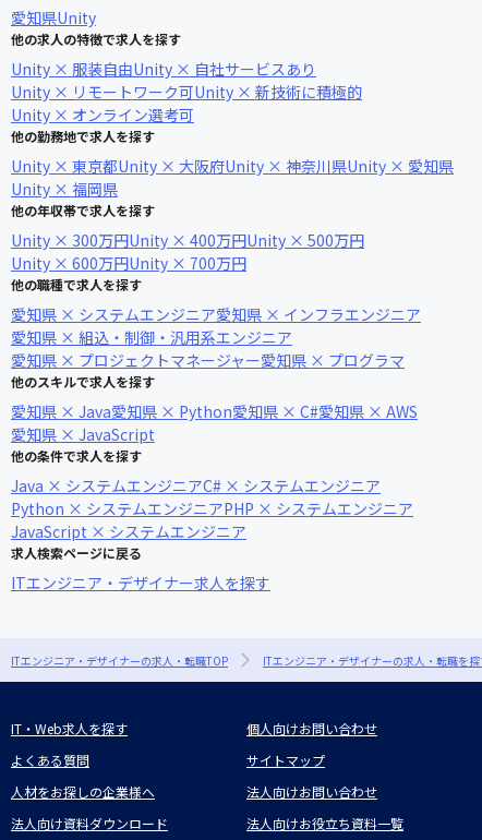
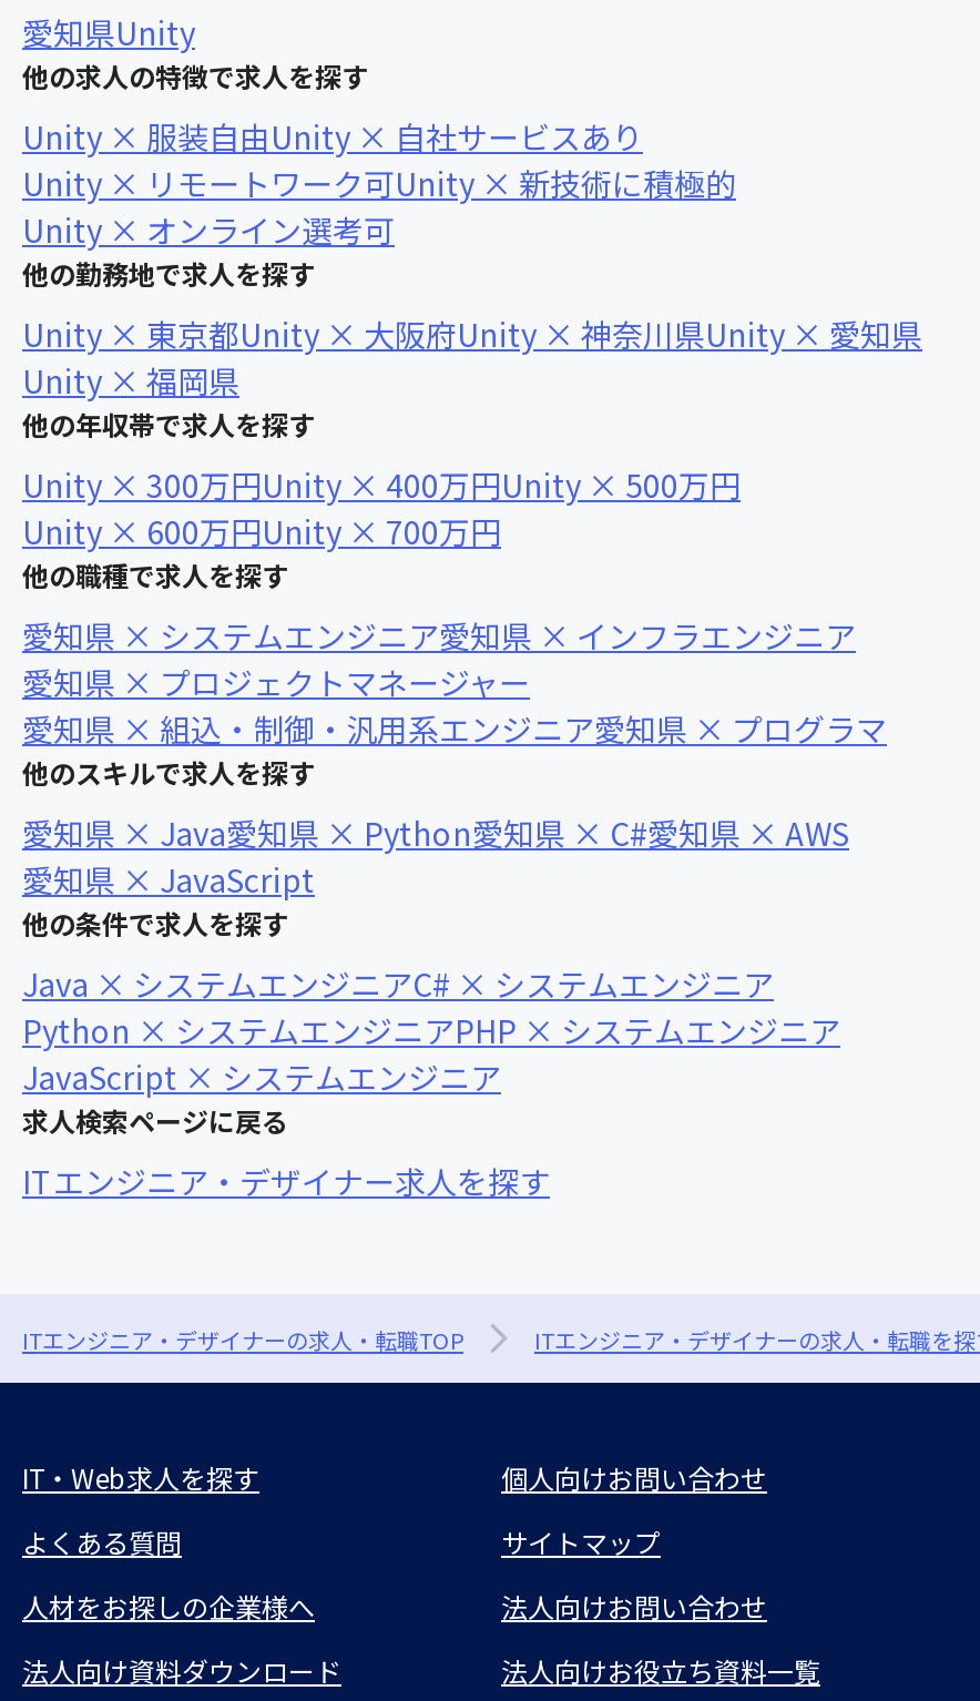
- 愛知県 × 組込・制御・汎用系エンジニア
- 愛知県 × プロジェクトマネージャー愛知県 × プログラマ
+ 愛知県 × プロジェクトマネージャー
+ 愛知県 × 組込・制御・汎用系エンジニア愛知県 × プログラマ
